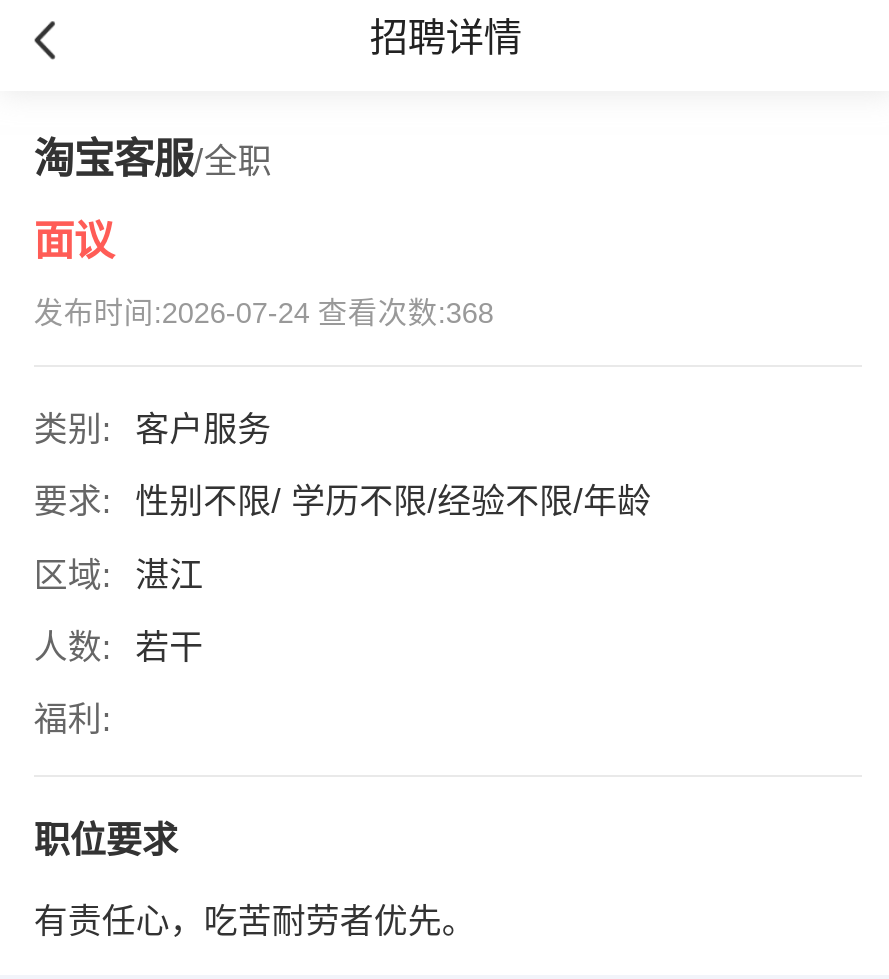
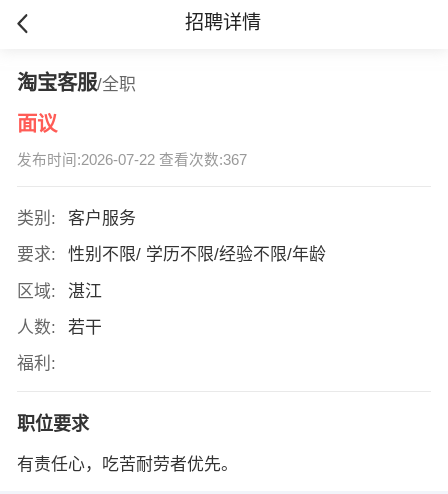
- 发布时间:2026-07-24 查看次数:368
+ 发布时间:2026-07-22 查看次数:367
